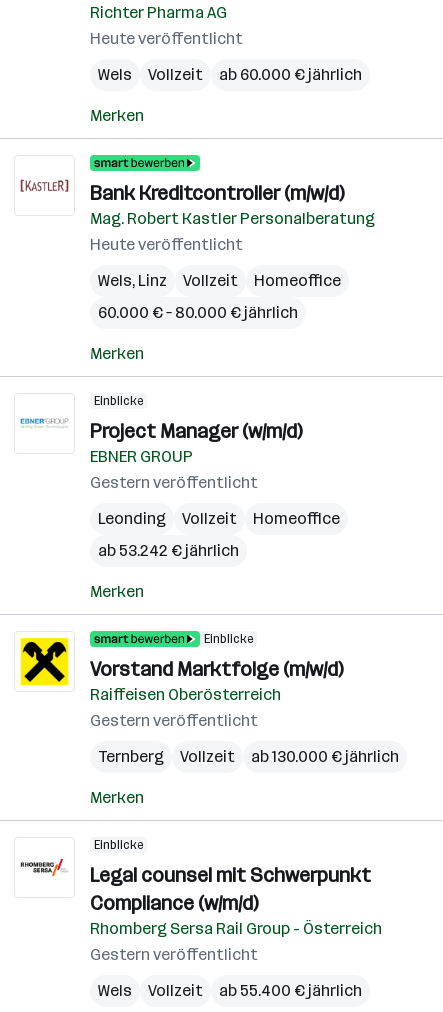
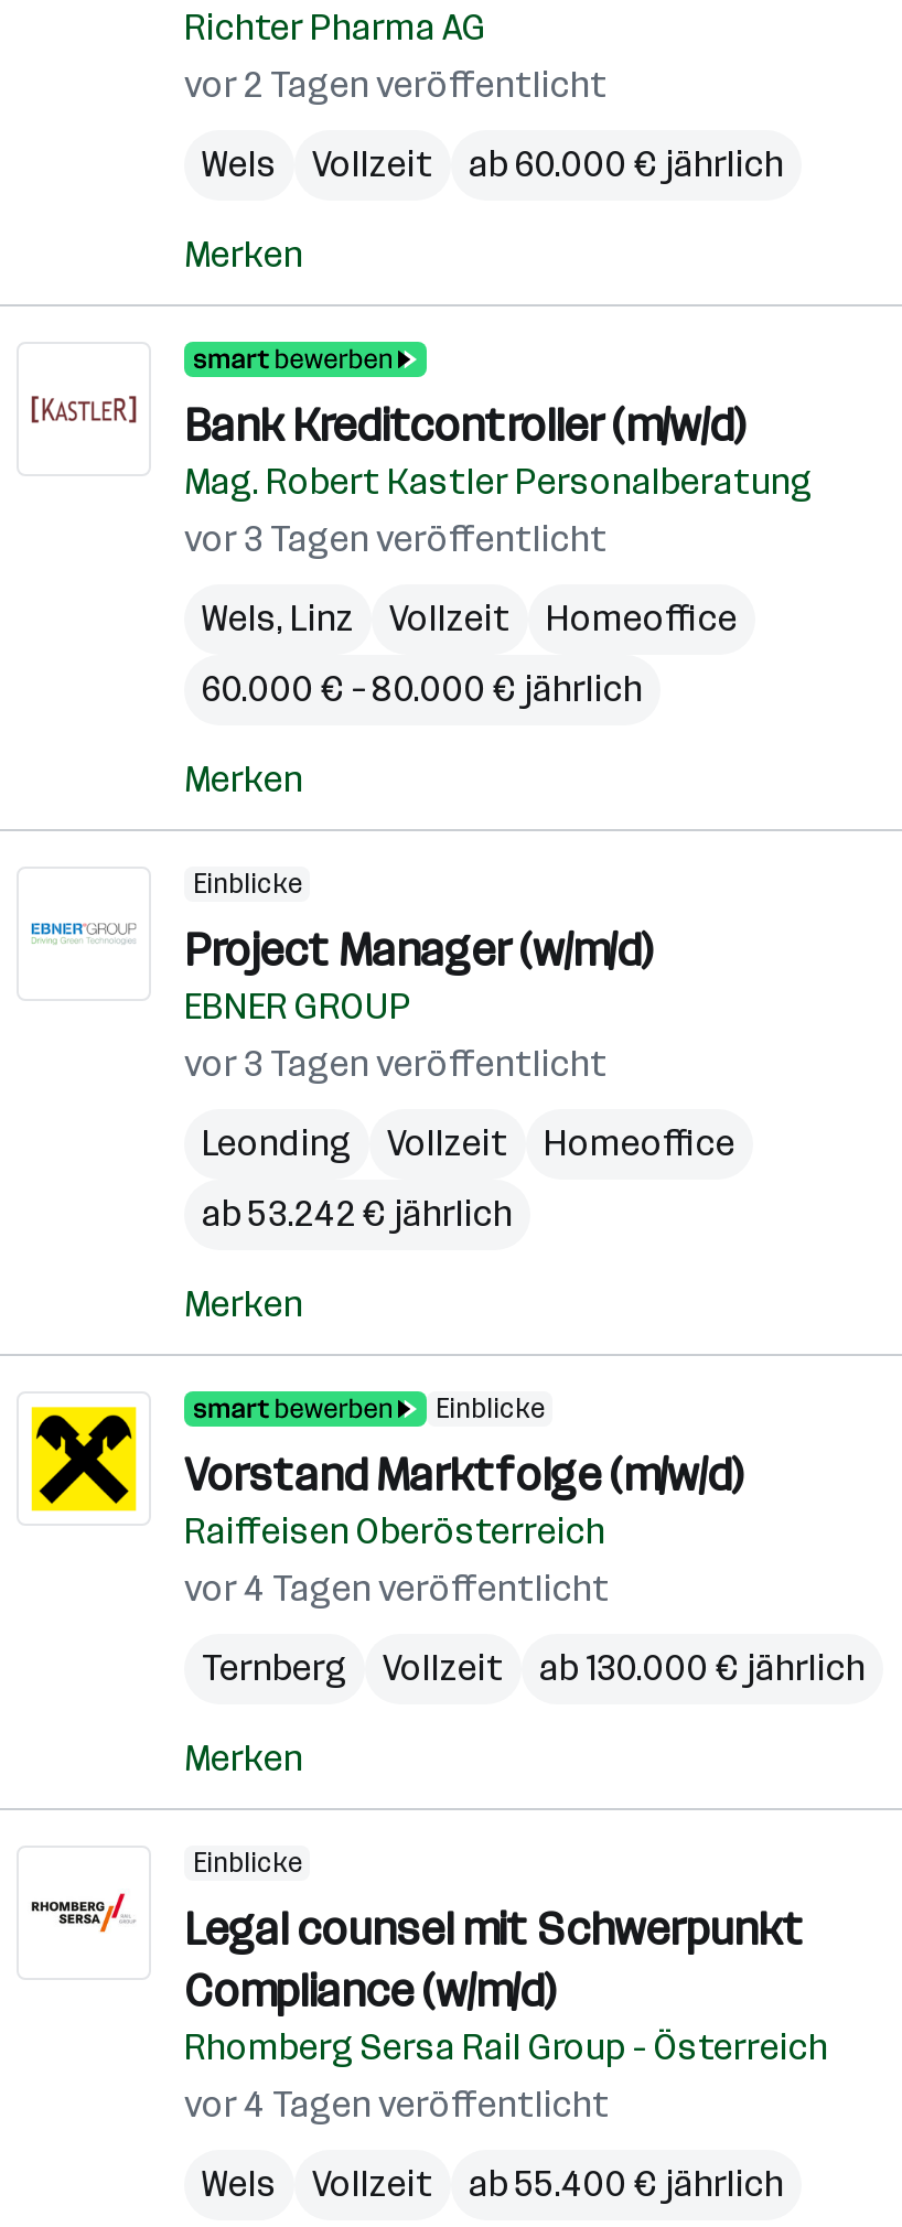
- Heute veröffentlicht
+ vor 2 Tagen veröffentlicht

- Heute veröffentlicht
+ vor 3 Tagen veröffentlicht

- Gestern veröffentlicht
+ vor 3 Tagen veröffentlicht

- Gestern veröffentlicht
+ vor 4 Tagen veröffentlicht

- Gestern veröffentlicht
+ vor 4 Tagen veröffentlicht
